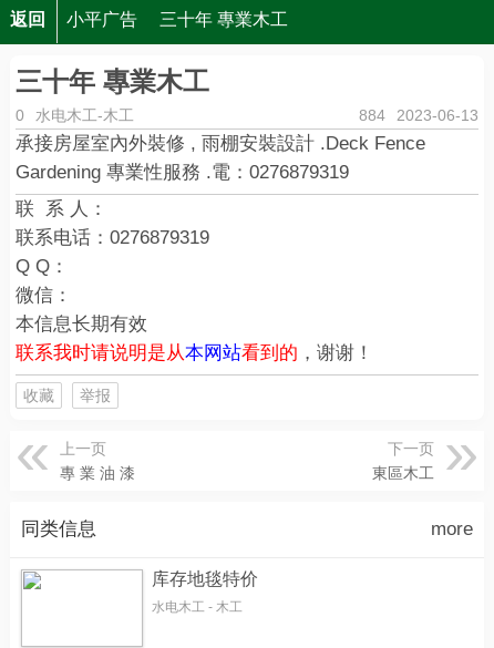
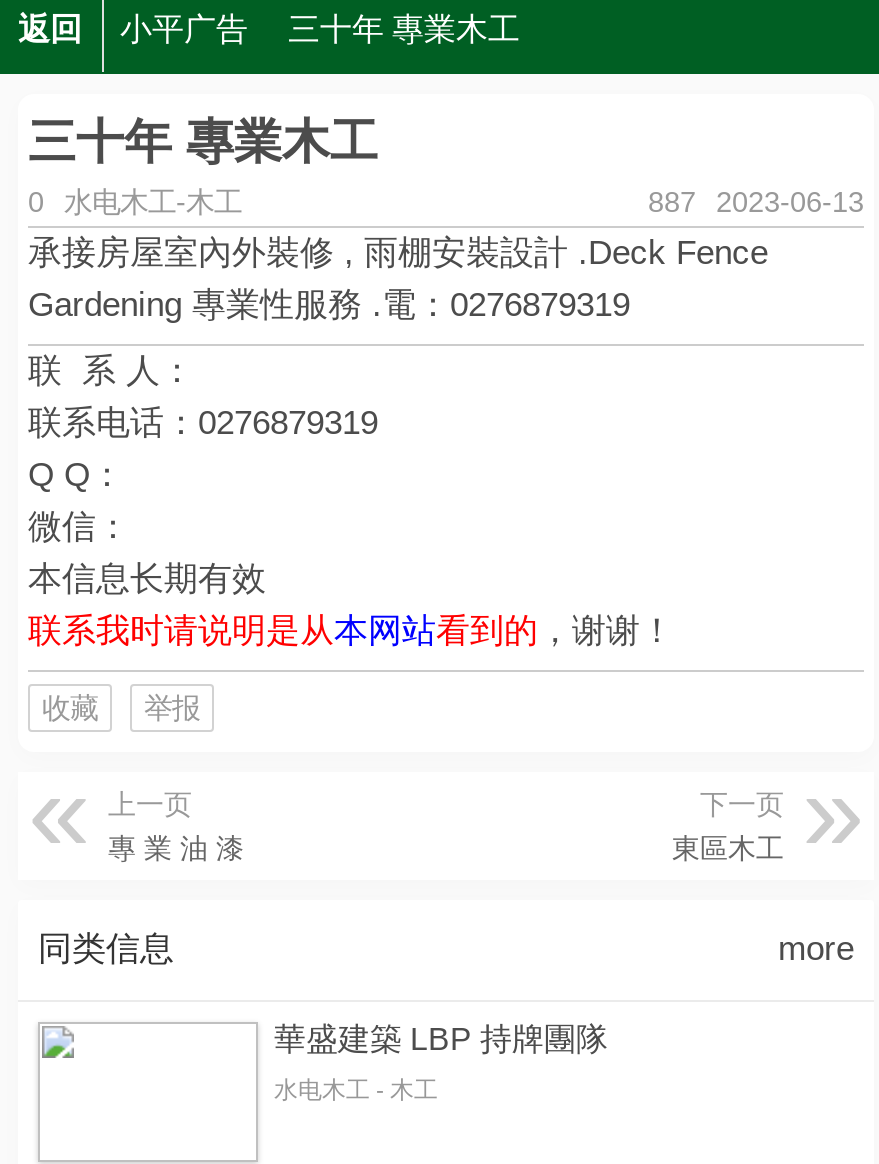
- 884 2023-06-13
+ 887 2023-06-13

- 库存地毯特价
+ 華盛建築 LBP 持牌團隊
